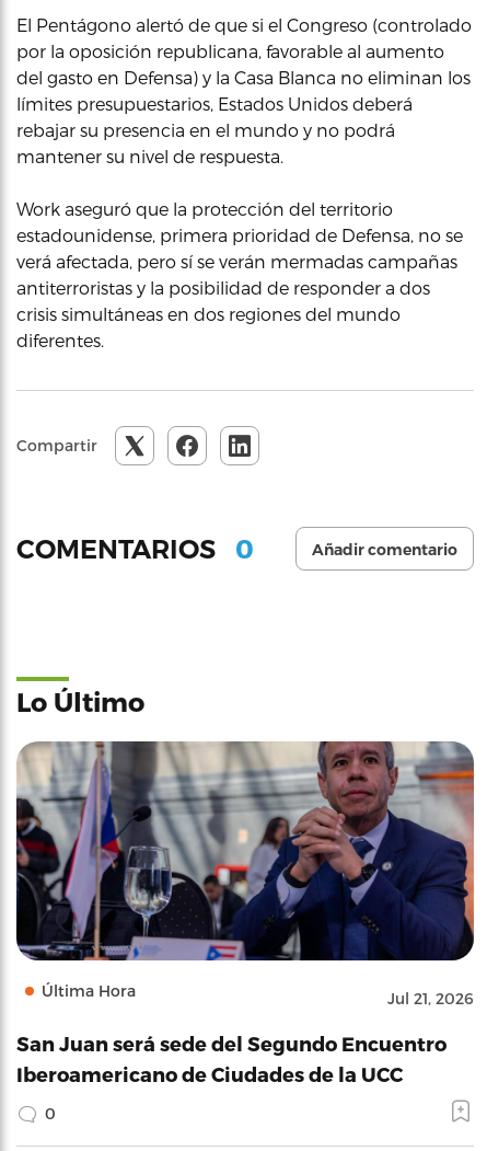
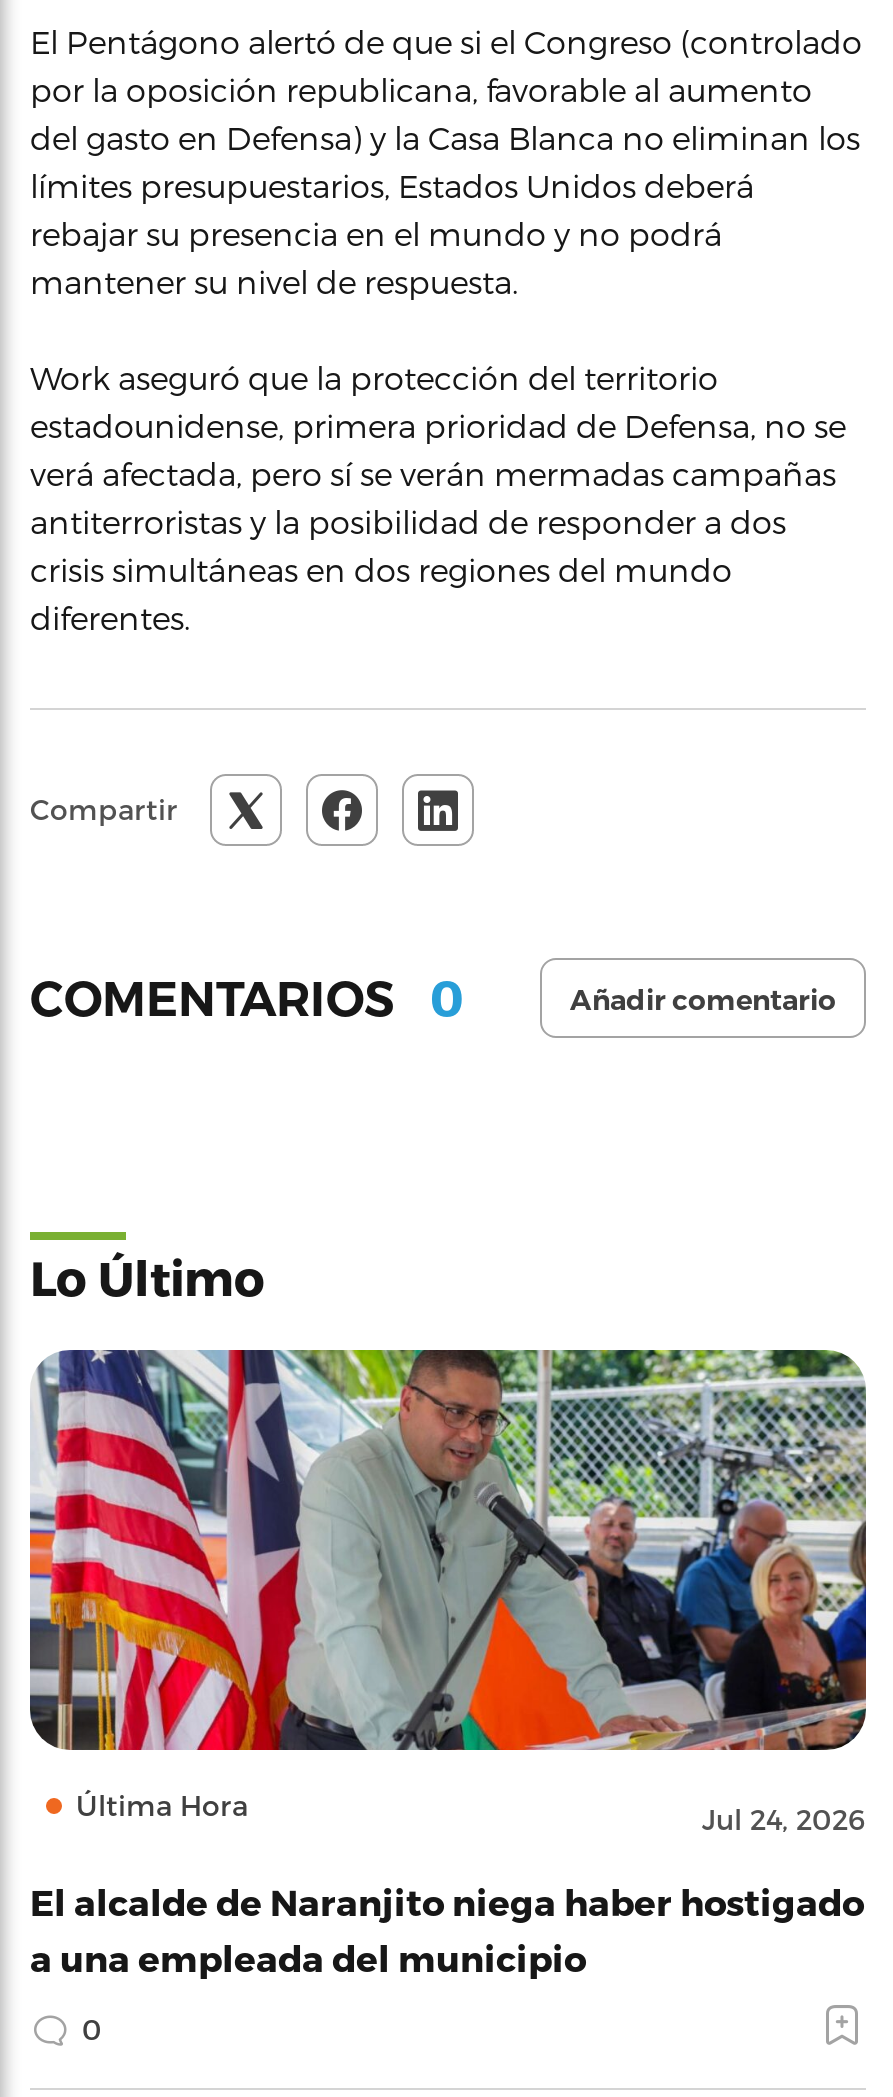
- [image]
- Jul 21, 2026
+ [image]
+ Jul 24, 2026

- San Juan será sede del Segundo Encuentro
- Iberoamericano de Ciudades de la UCC
+ El alcalde de Naranjito niega haber hostigado
+ a una empleada del municipio
